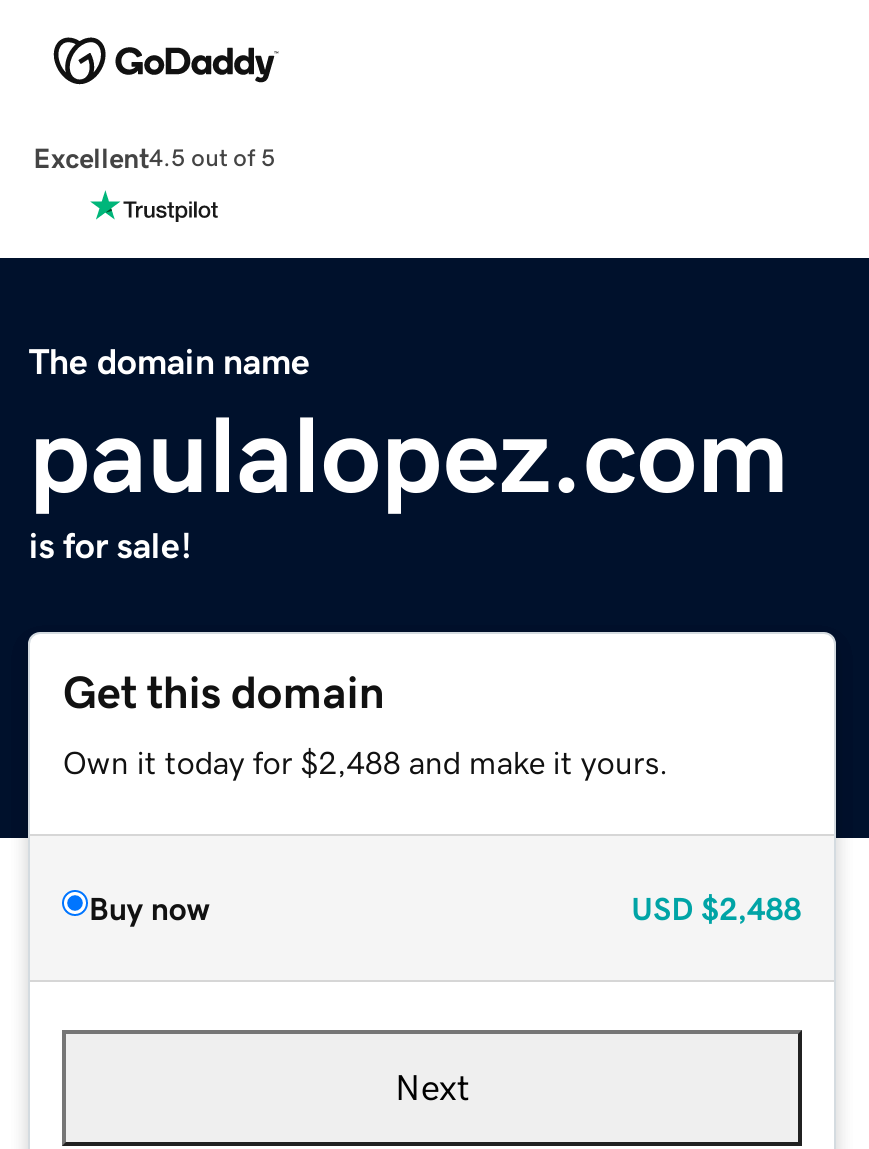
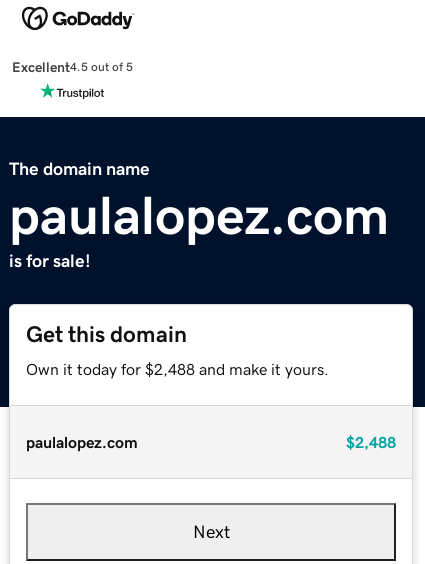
- Buy now
- USD $2,488
+ paulalopez.com
+ $2,488
